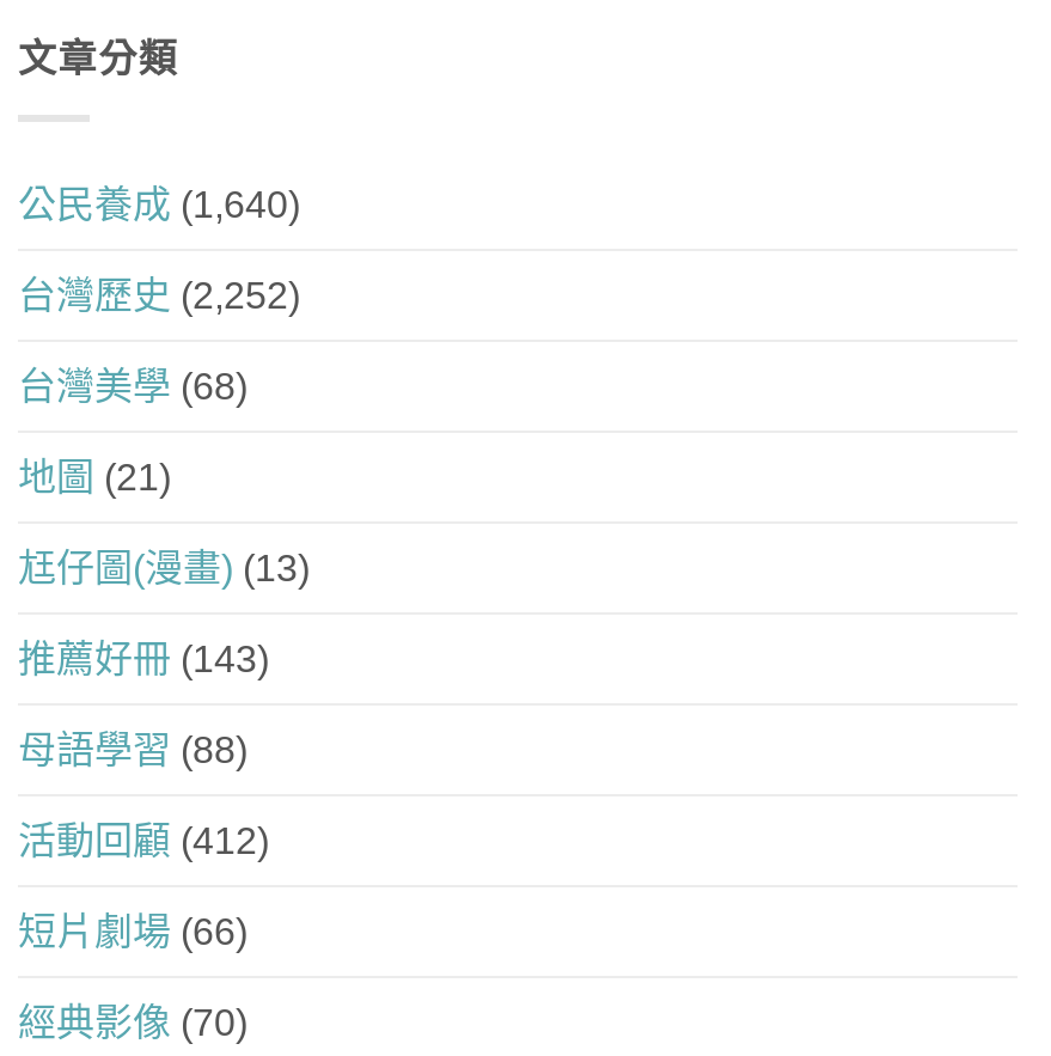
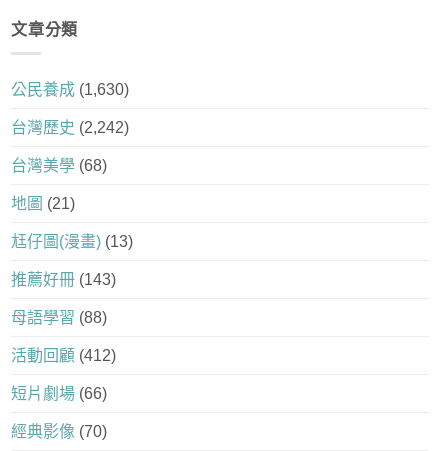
- 公民養成(1,640)
+ 公民養成(1,630)

- 台灣歷史(2,252)
+ 台灣歷史(2,242)
